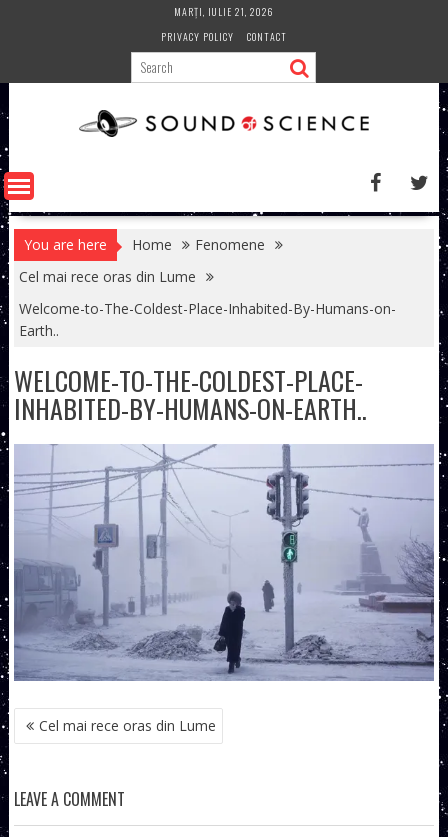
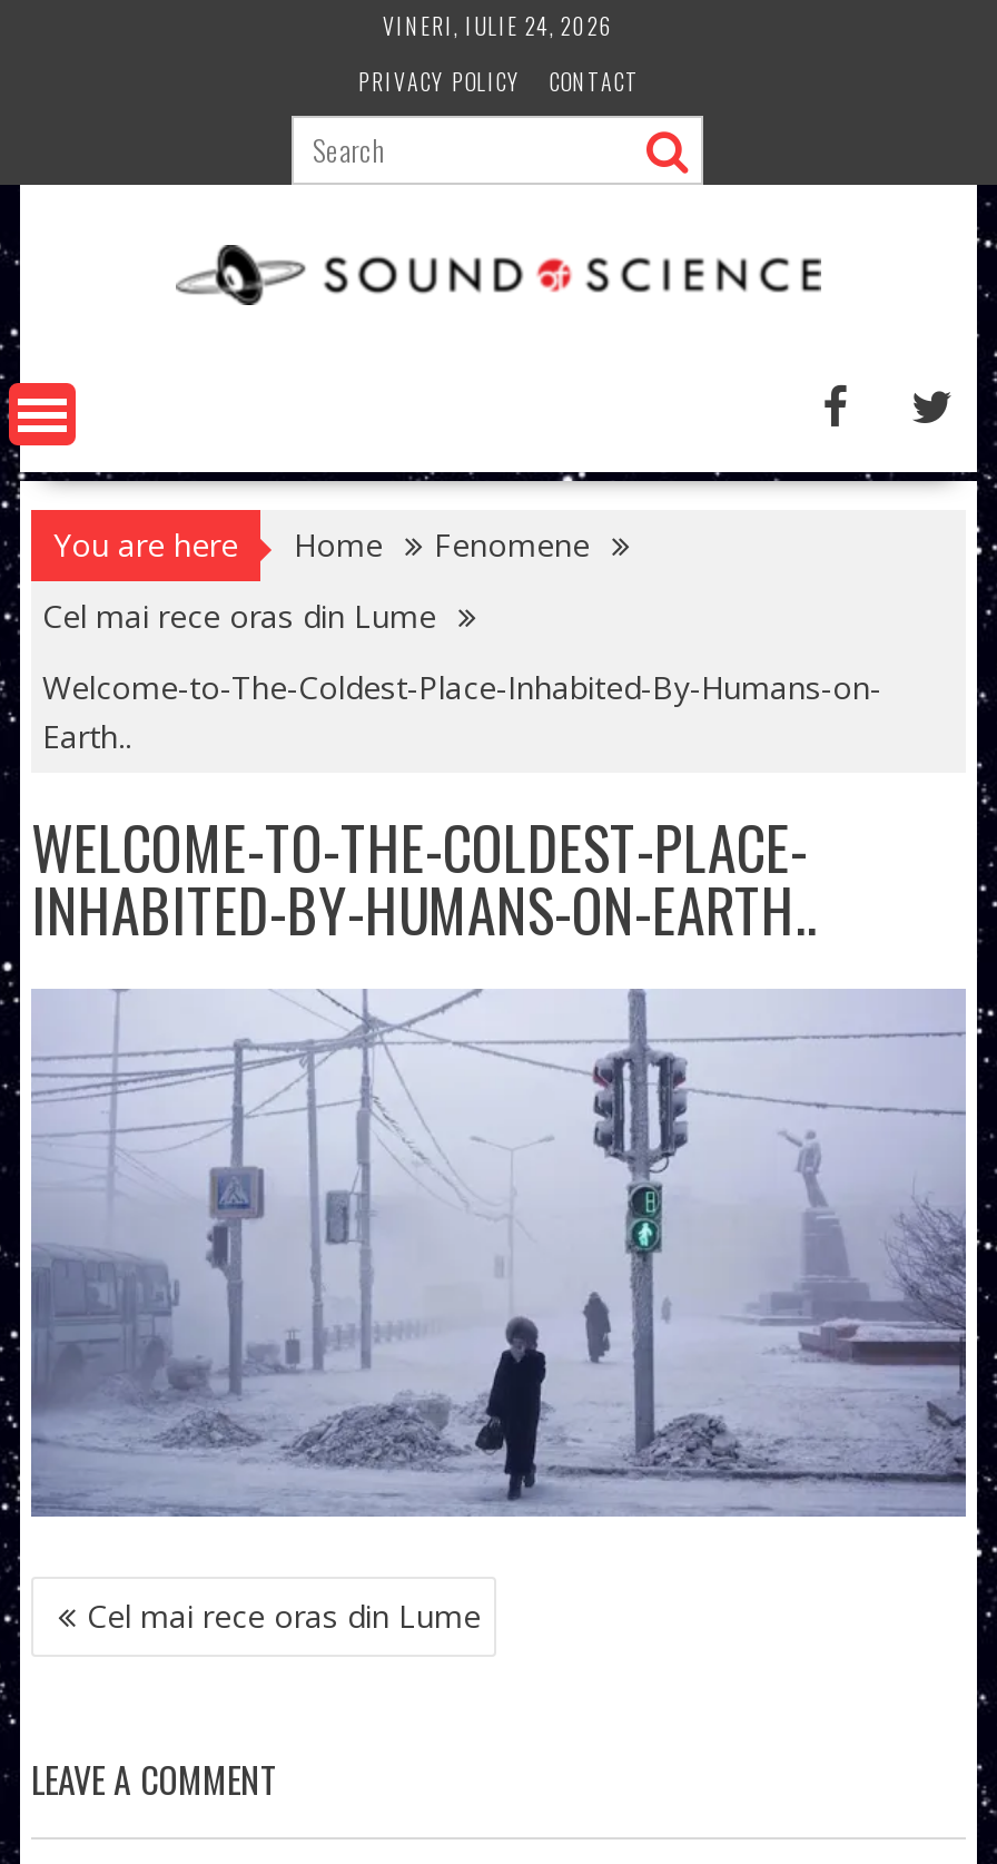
- MARȚI, IULIE 21, 2026
+ VINERI, IULIE 24, 2026
